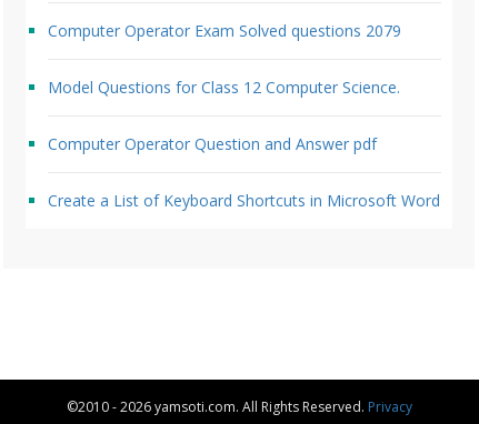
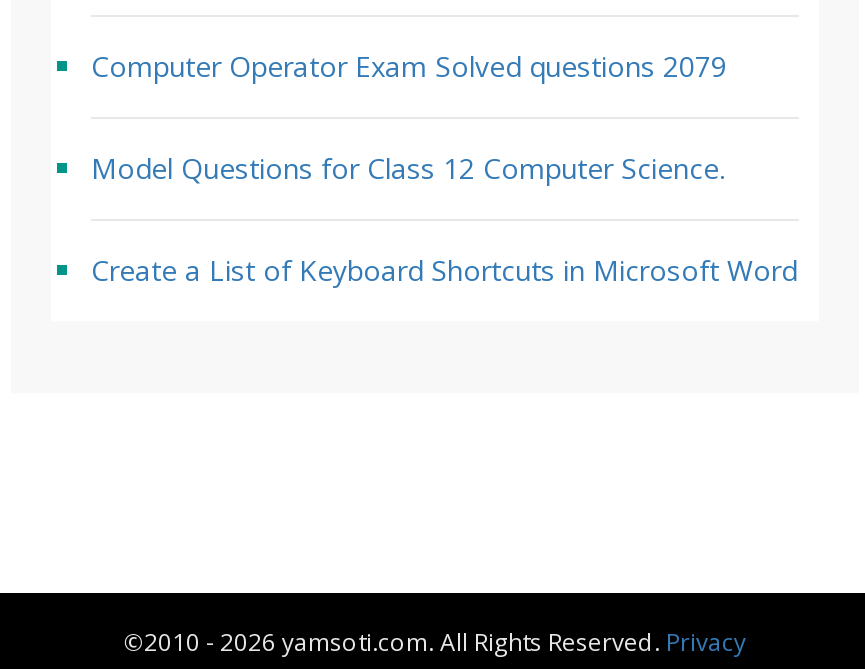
- Computer Operator Question and Answer pdf
